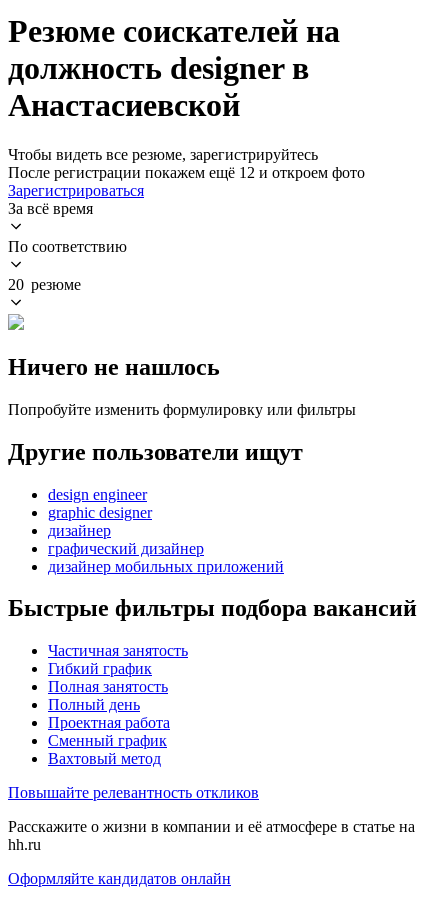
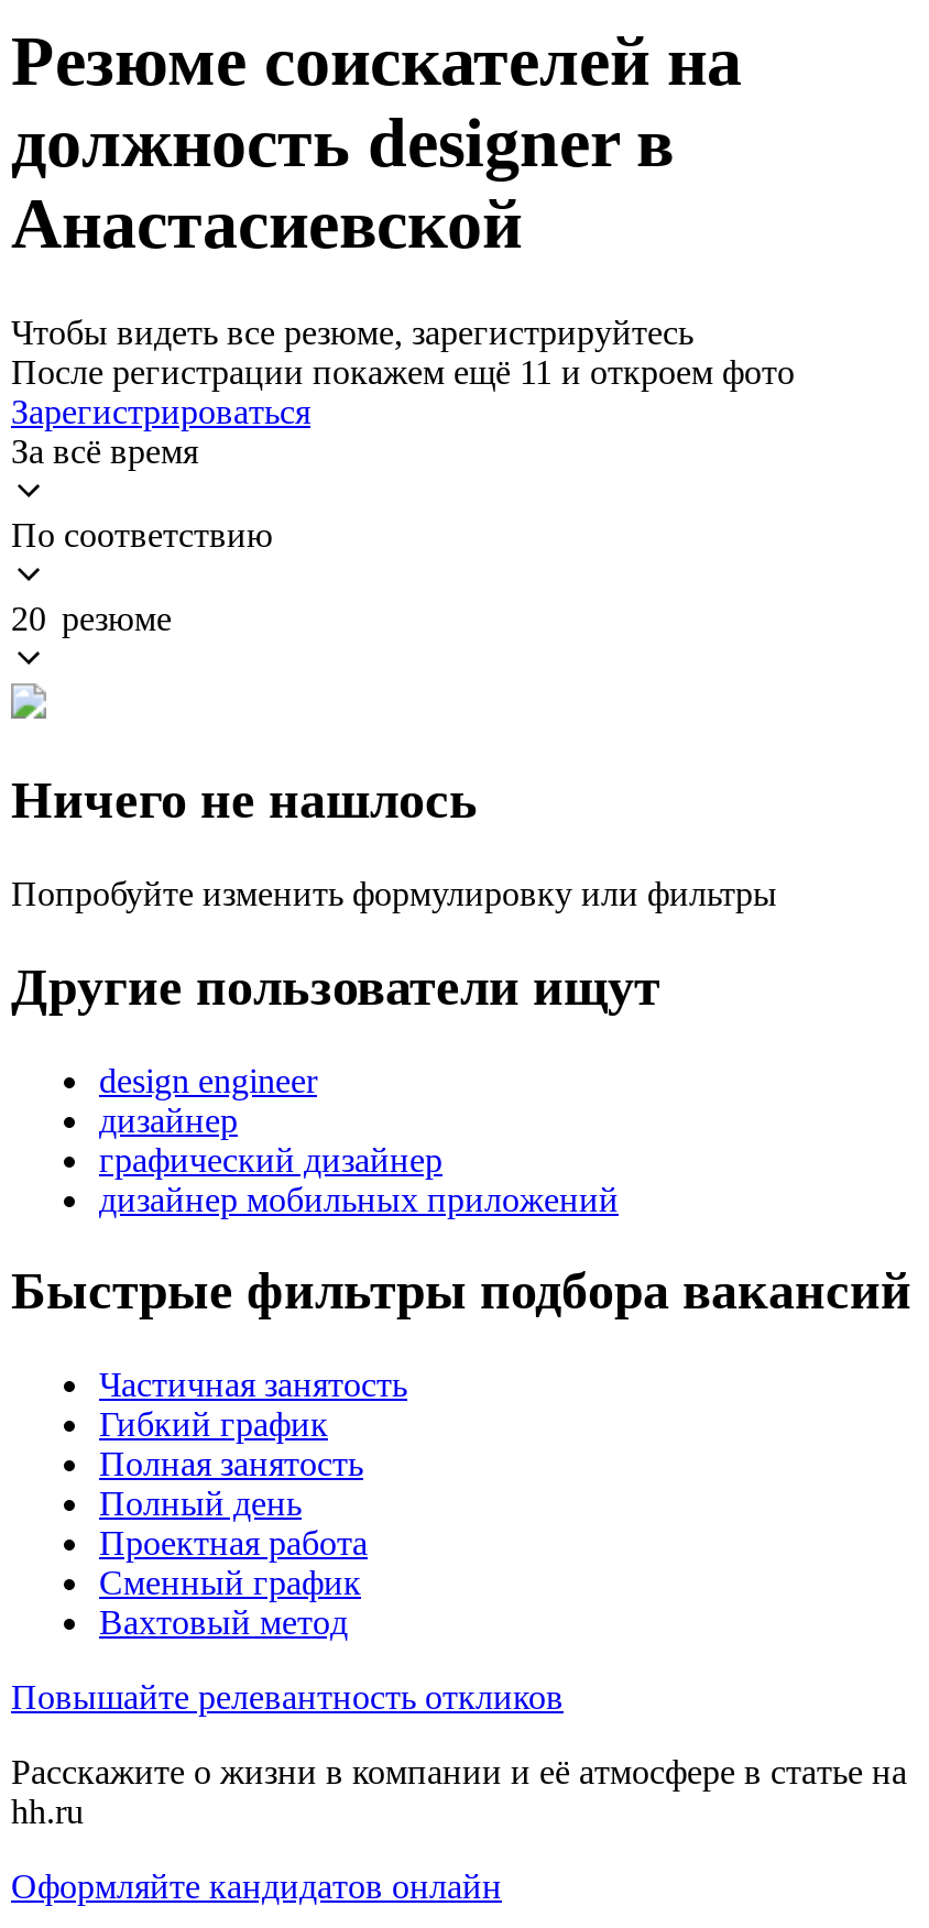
- После регистрации покажем ещё 12 и откроем фото
+ После регистрации покажем ещё 11 и откроем фото

- graphic designer
